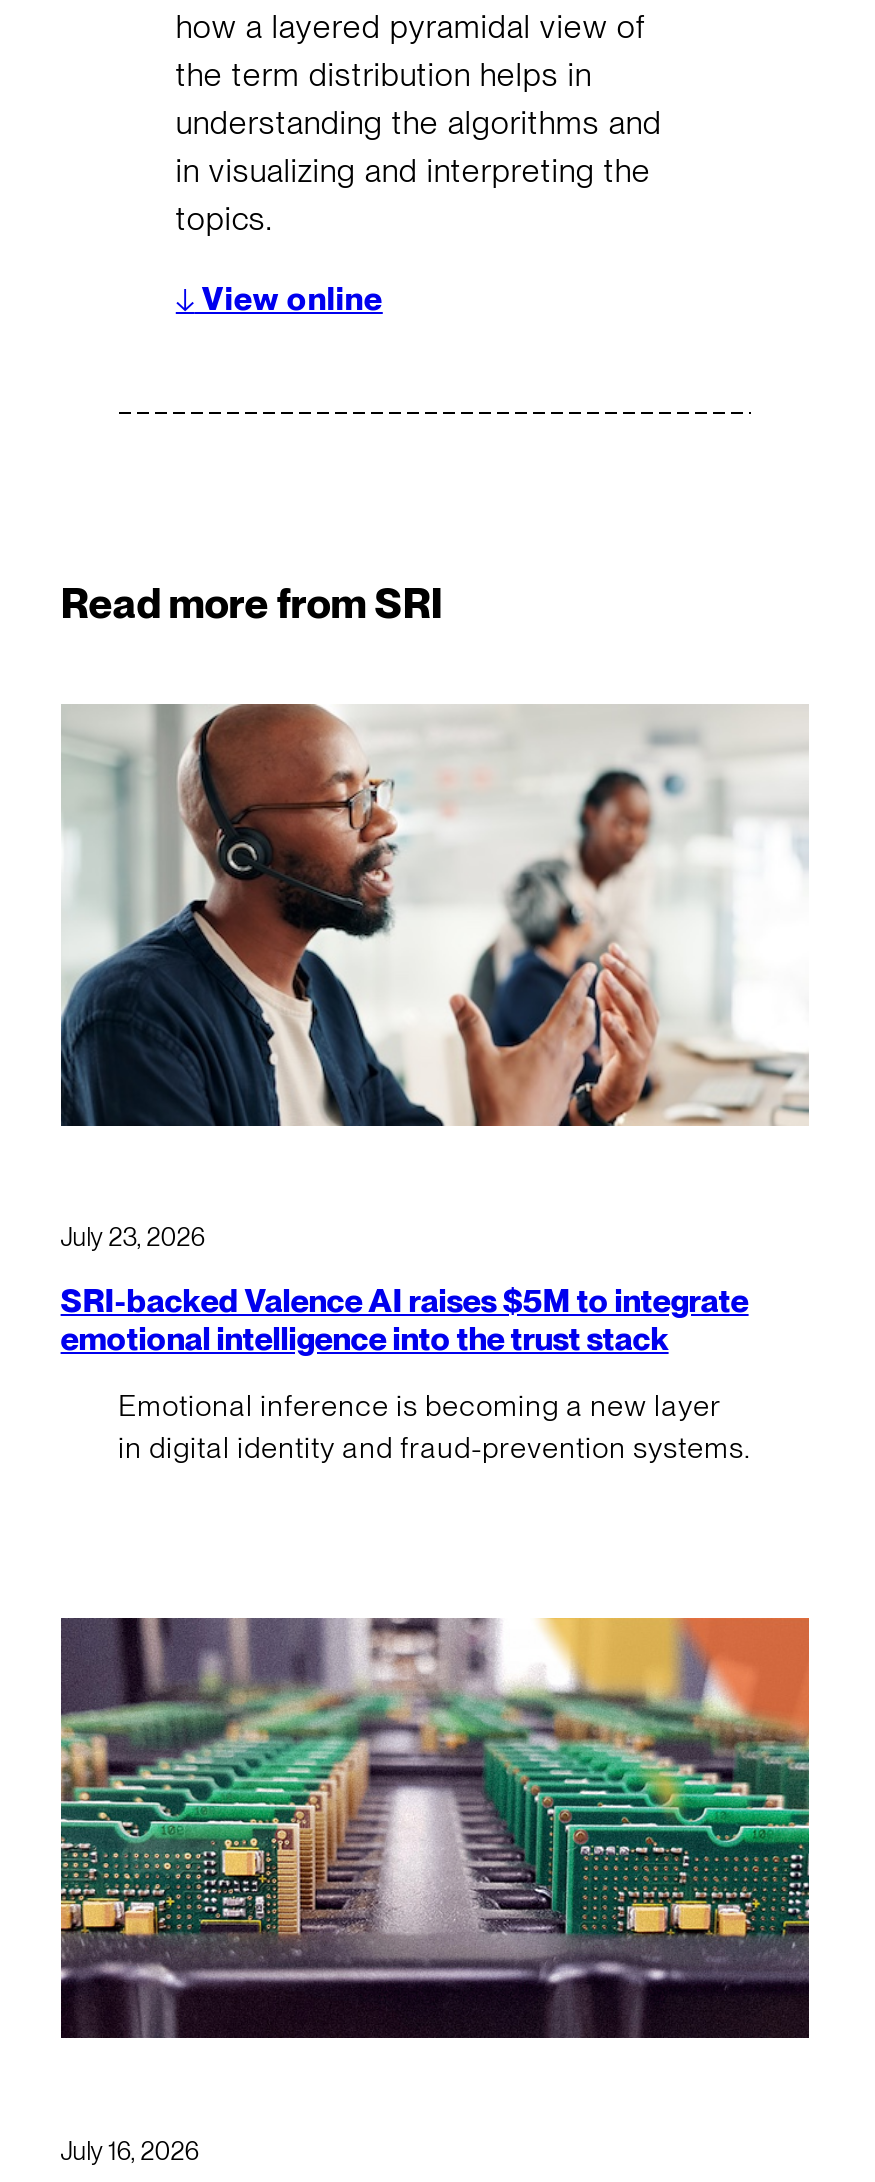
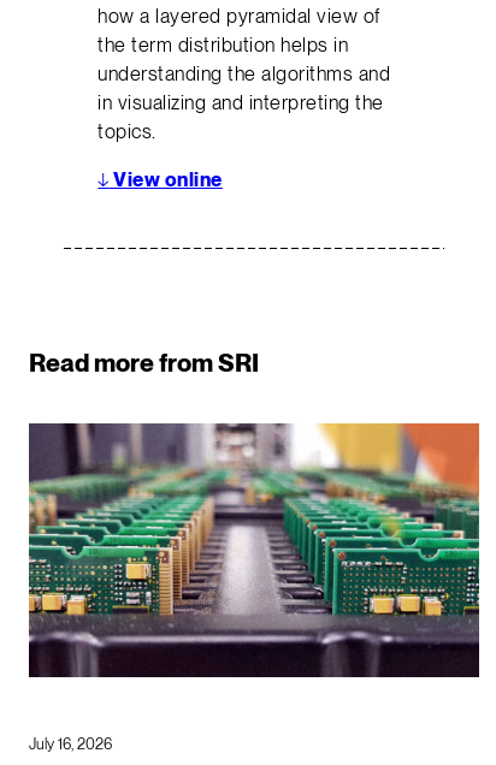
- [image]

- July 23, 2026
- SRI-backed Valence AI raises $5M to integrate
- emotional intelligence into the trust stack
- Emotional inference is becoming a new layer
- in digital identity and fraud-prevention systems.
